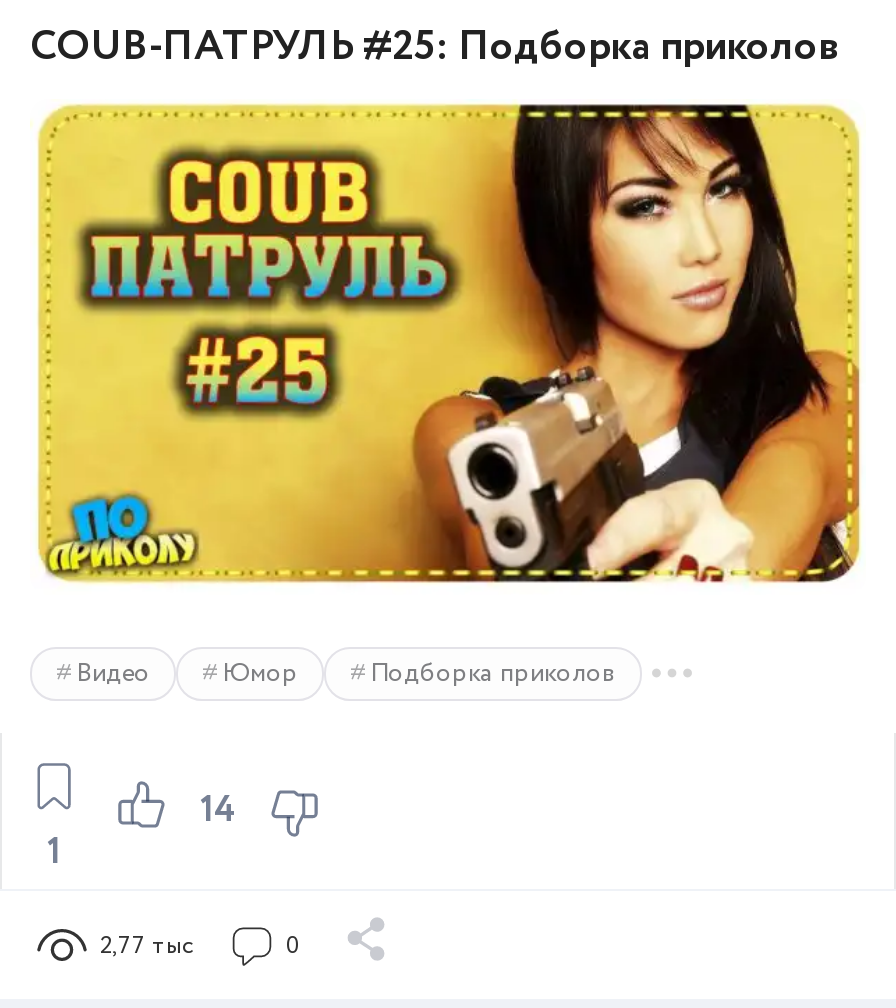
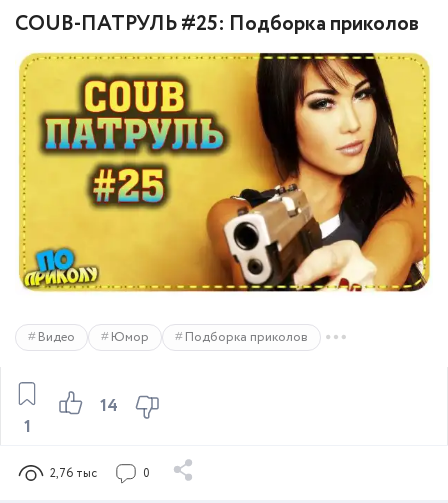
- 2,77 тыс
+ 2,76 тыс
